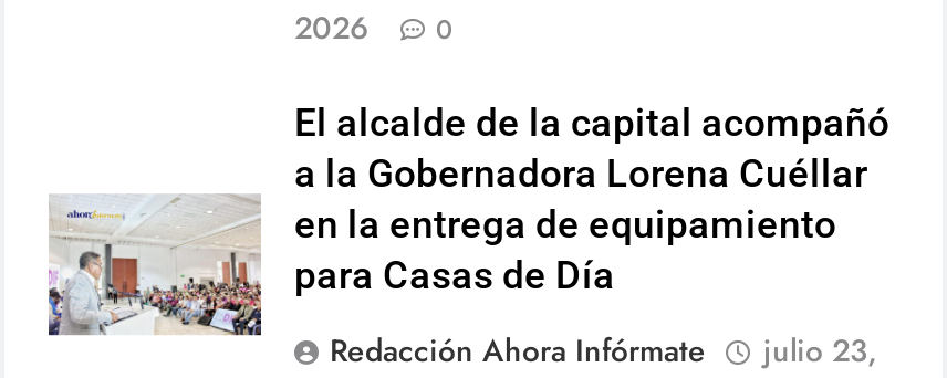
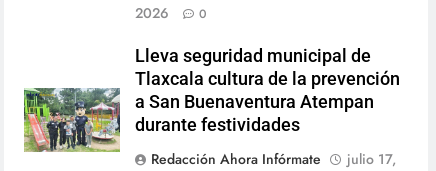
- [image]
- El alcalde de la capital acompañó
- a la Gobernadora Lorena Cuéllar
- en la entrega de equipamiento
- para Casas de Día
+ [image]
+ Lleva seguridad municipal de
+ Tlaxcala cultura de la prevención
+ a San Buenaventura Atempan
+ durante festividades

- Redacción Ahora Infórmate julio 23,
+ Redacción Ahora Infórmate julio 17,
